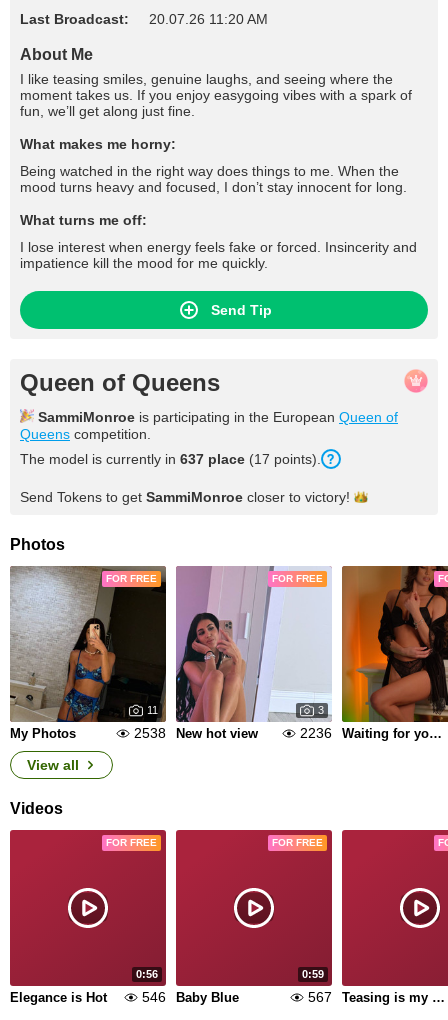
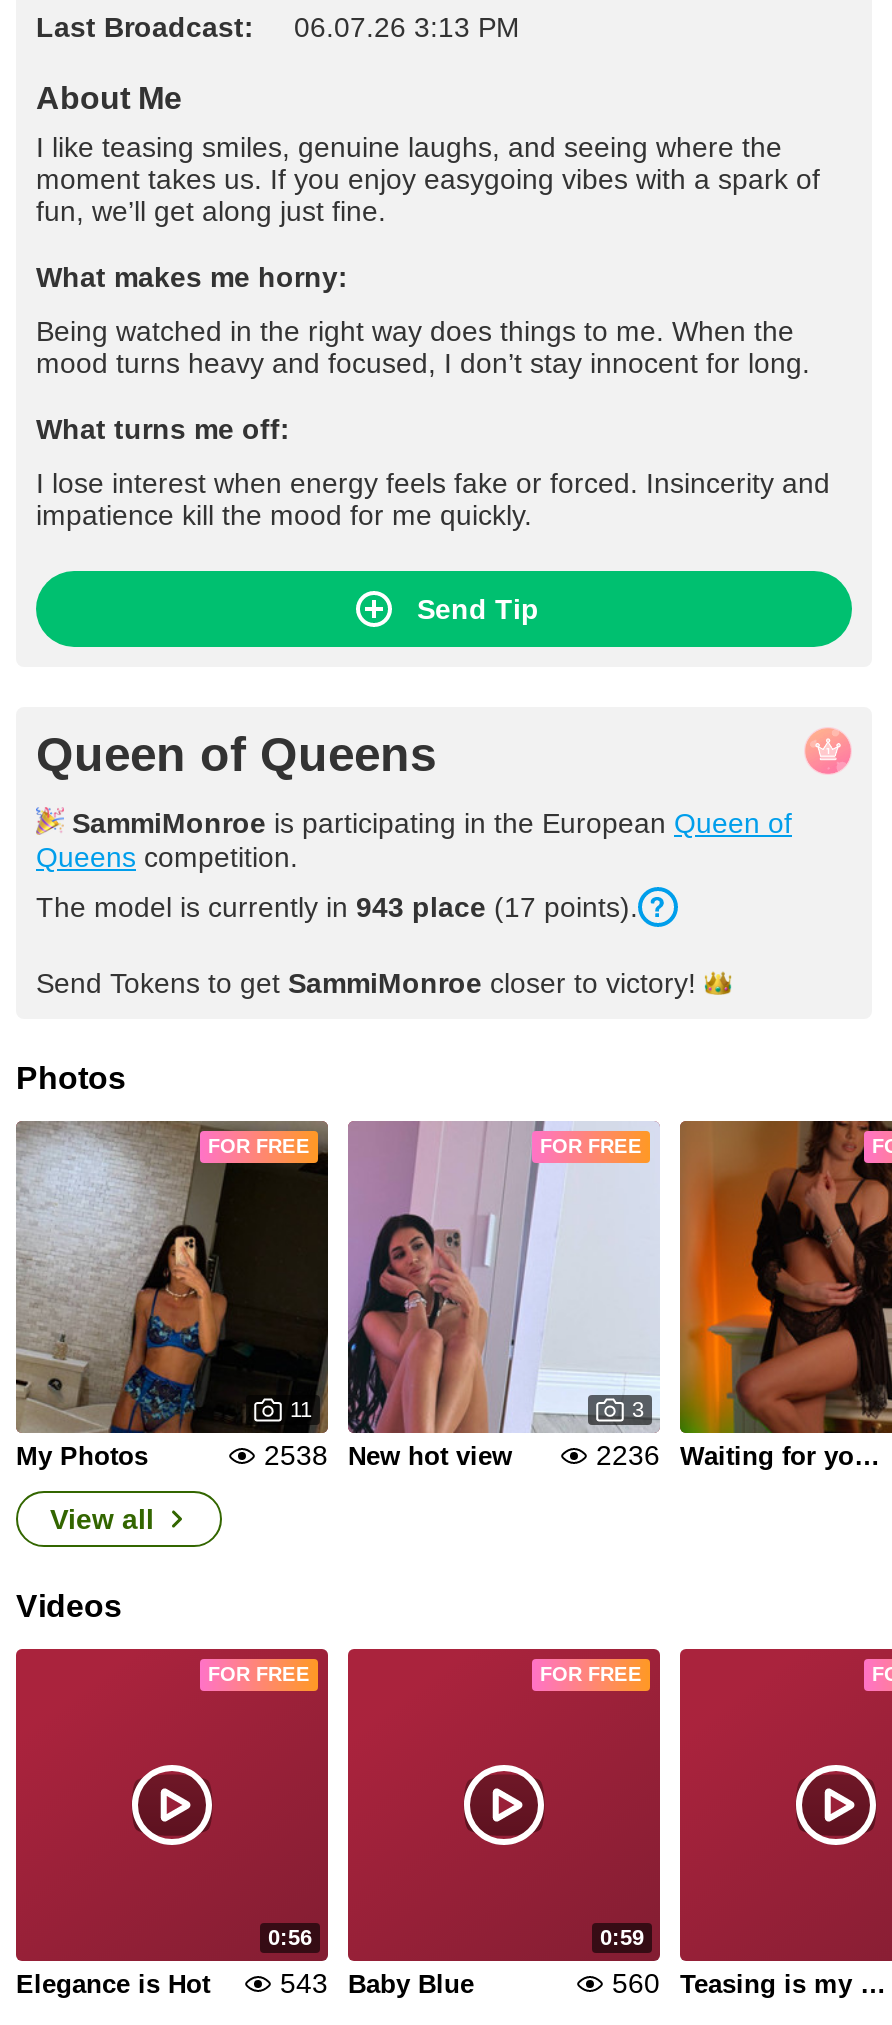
- Last Broadcast: 20.07.26 11:20 AM
+ Last Broadcast: 06.07.26 3:13 PM

- The model is currently in 637 place (17 points).
+ The model is currently in 943 place (17 points).

- 546 Baby Blue
+ 543 Baby Blue

- 567
+ 560
